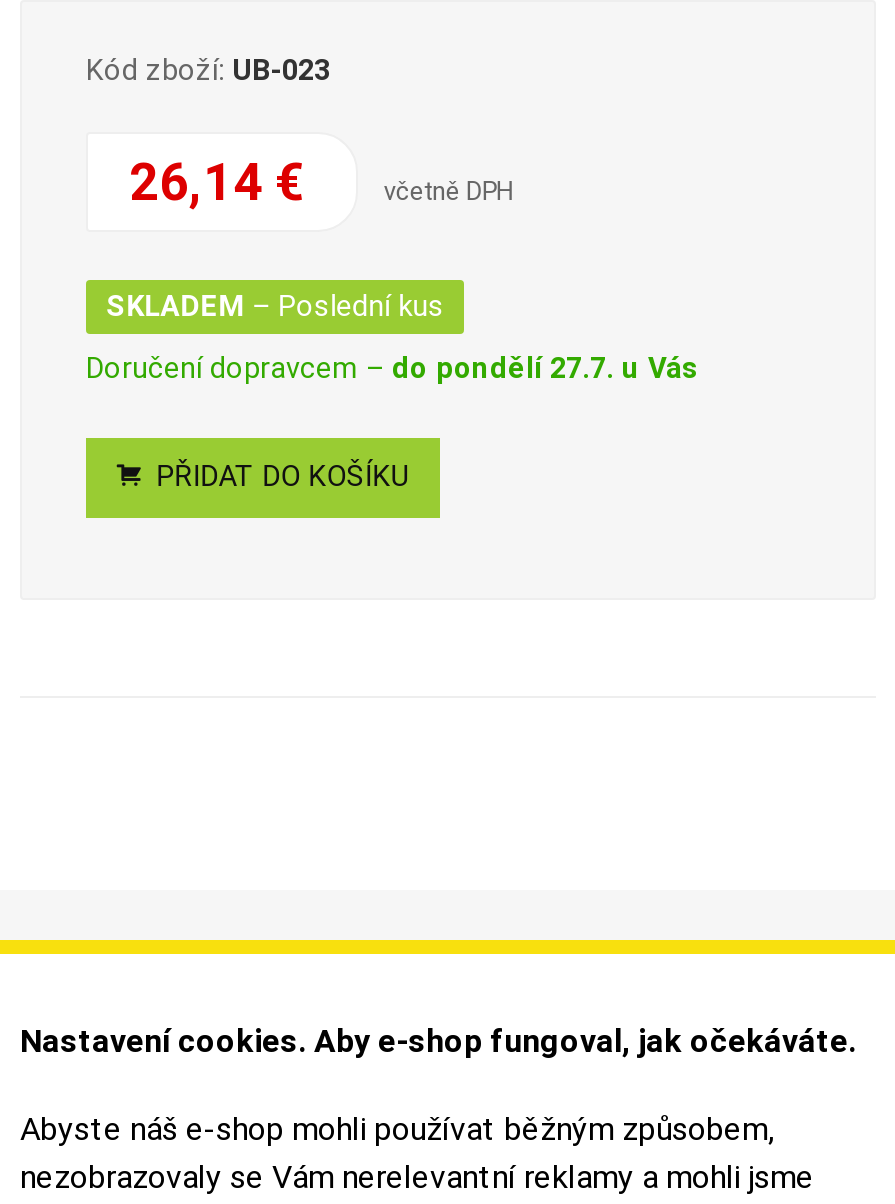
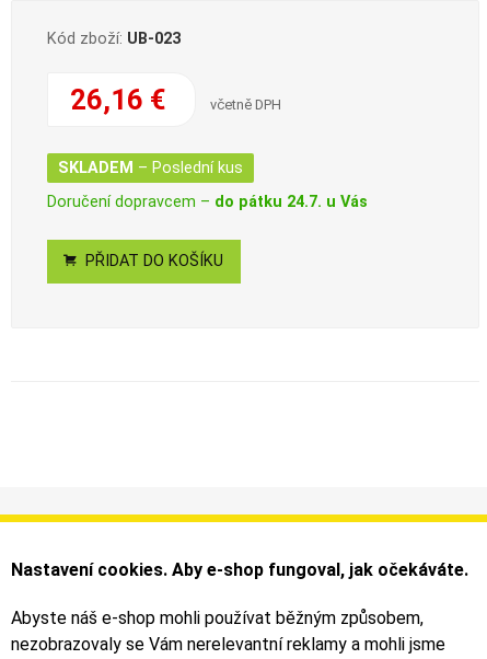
- 26,14 €
+ 26,16 €

- Doručení dopravcem – do pondělí 27.7. u Vás
+ Doručení dopravcem – do pátku 24.7. u Vás
